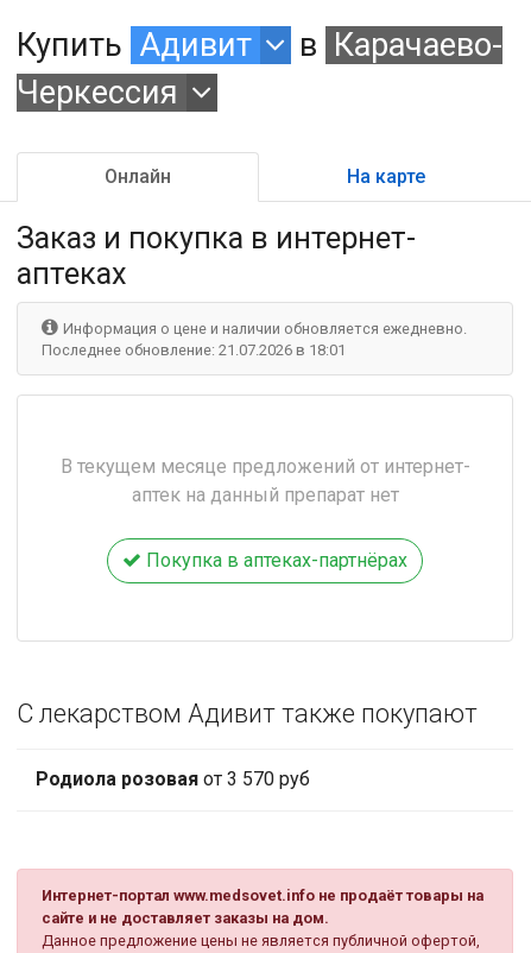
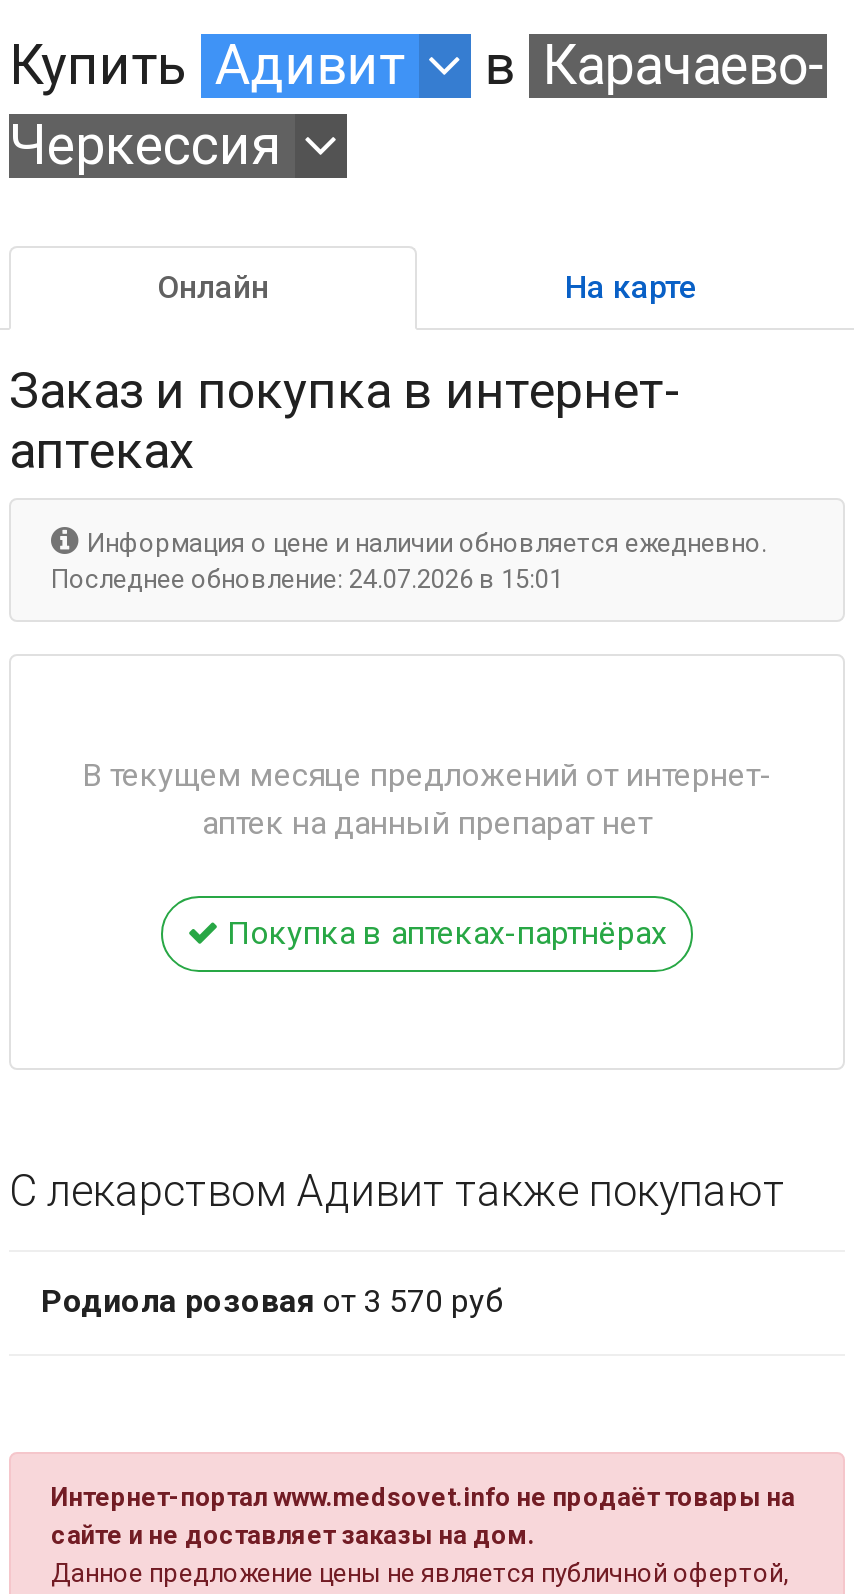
- Последнее обновление: 21.07.2026 в 18:01
+ Последнее обновление: 24.07.2026 в 15:01
